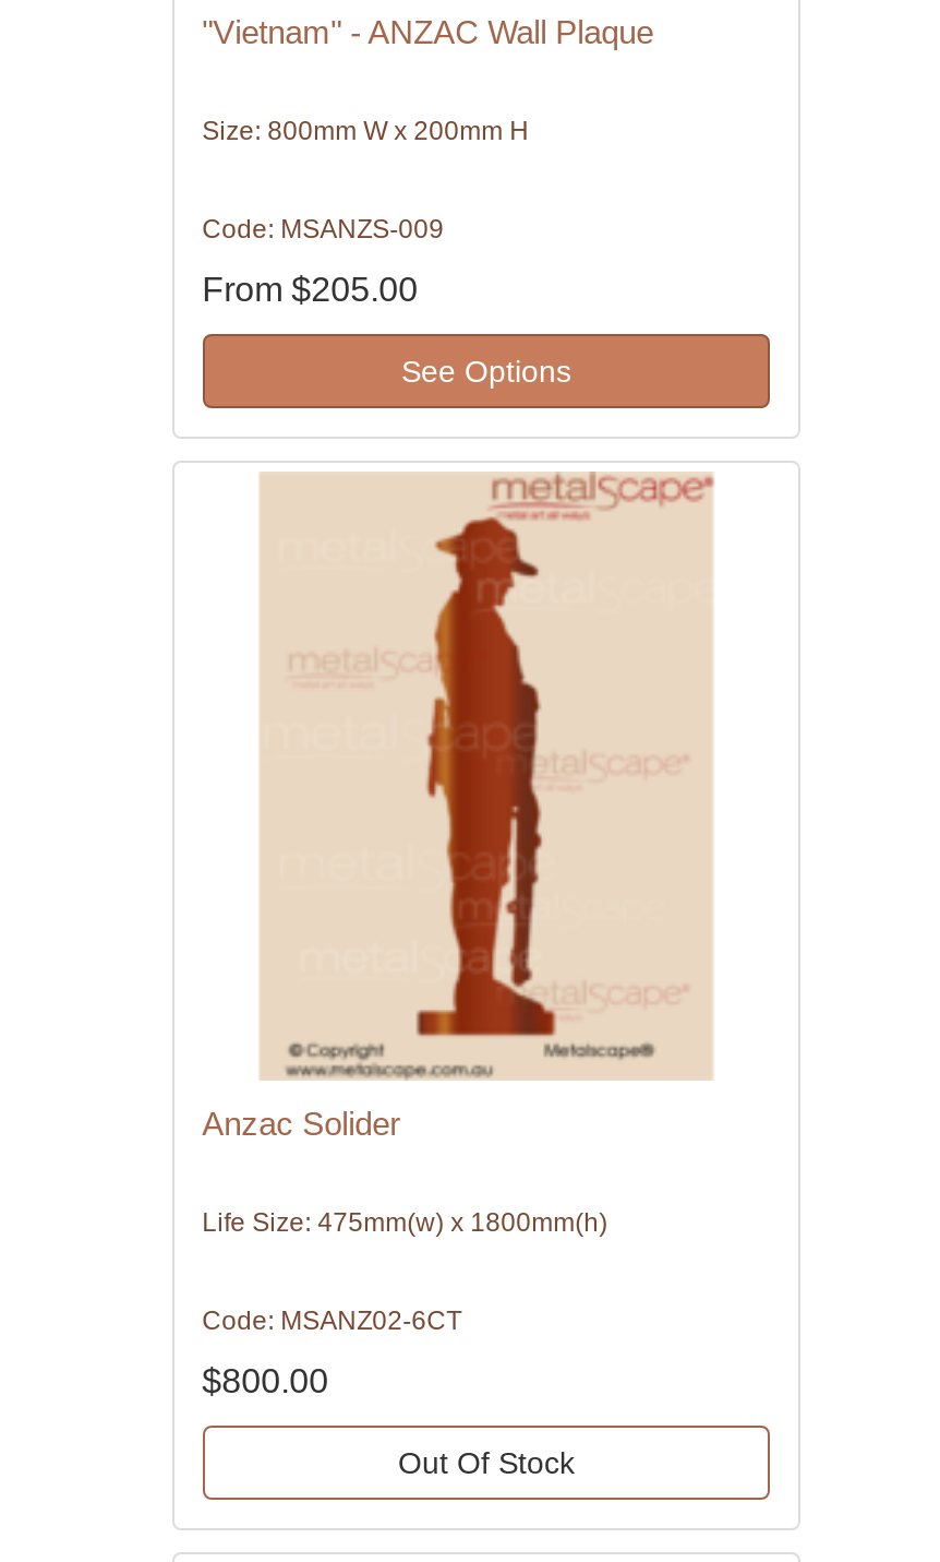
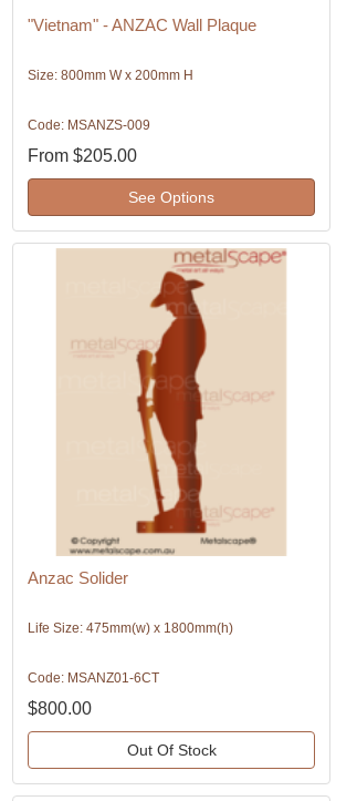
- [image]
+ [image]

- Code: MSANZ02-6CT
+ Code: MSANZ01-6CT
